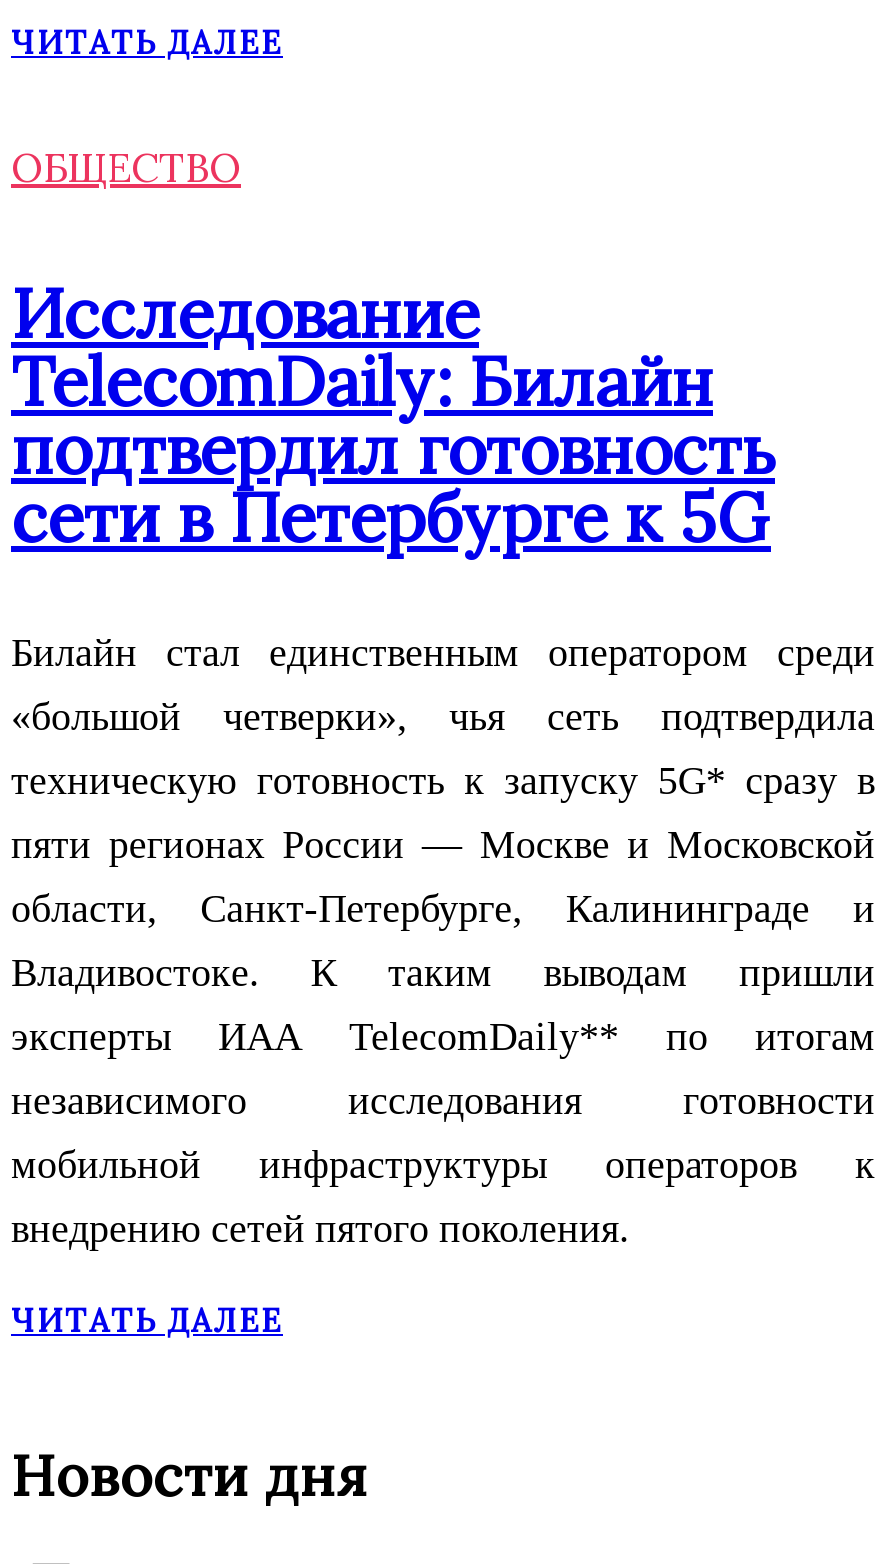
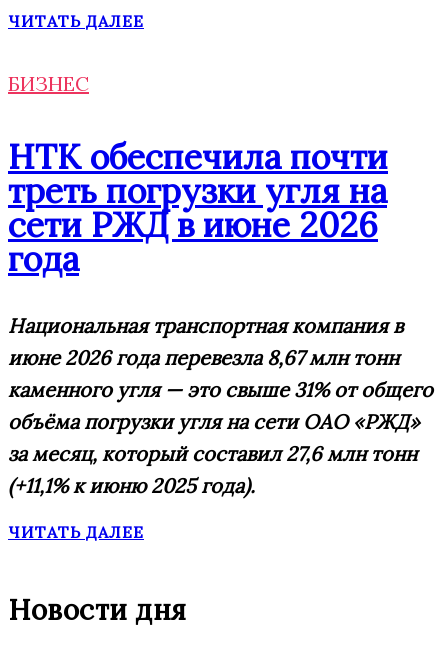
- ОБЩЕСТВО
- Исследование
- TelecomDaily: Билайн
- подтвердил готовность
- сети в Петербурге к 5G
- Билайн стал единственным оператором среди
- «большой четверки», чья сеть подтвердила
- техническую готовность к запуску 5G* сразу в
- пяти регионах России — Москве и Московской
- области, Санкт-Петербурге, Калининграде и
- Владивостоке. К таким выводам пришли
- эксперты ИАА TelecomDaily** по итогам
- независимого исследования готовности
- мобильной инфраструктуры операторов к
- внедрению сетей пятого поколения.
+ БИЗНЕС
+ НТК обеспечила почти
+ треть погрузки угля на
+ сети РЖД в июне 2026
+ года
+ Национальная транспортная компания в
+ июне 2026 года перевезла 8,67 млн тонн
+ каменного угля — это свыше 31% от общего
+ объёма погрузки угля на сети ОАО «РЖД»
+ за месяц, который составил 27,6 млн тонн
+ (+11,1% к июню 2025 года).
